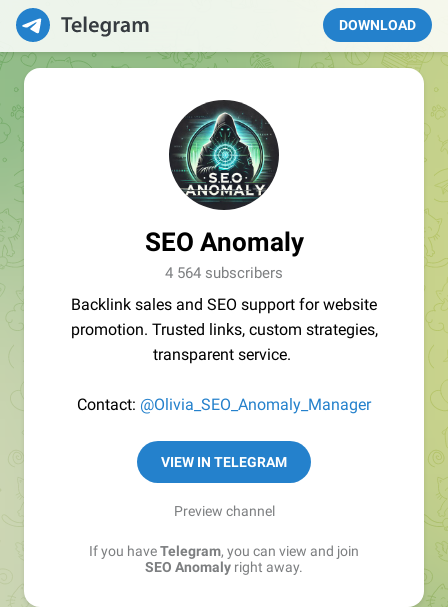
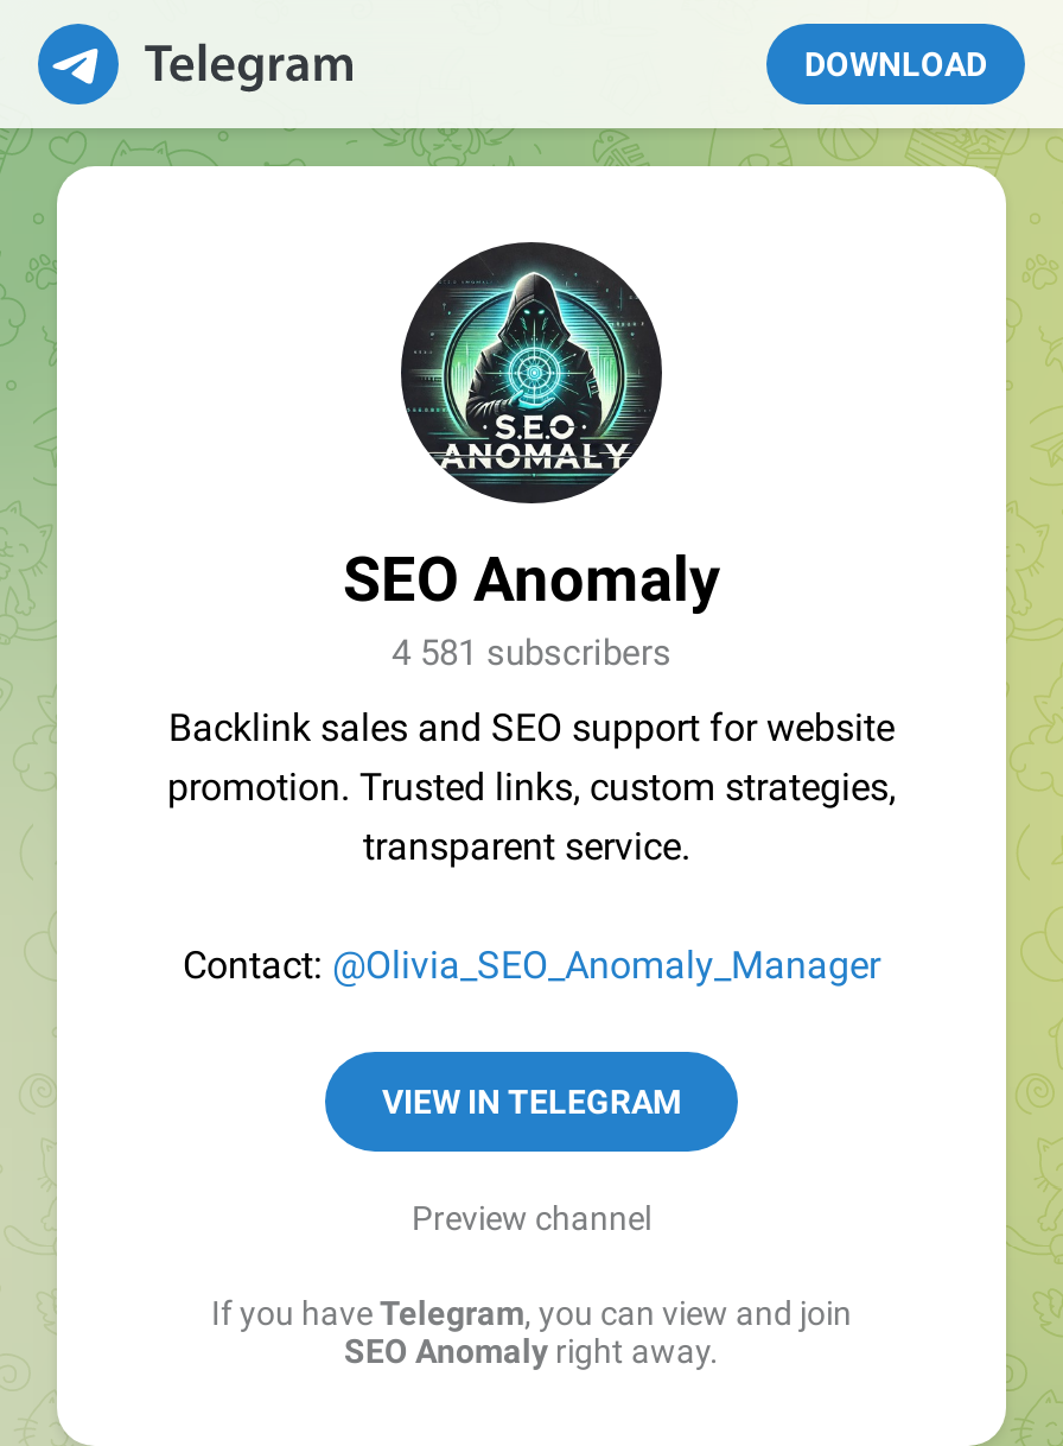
- 4 564 subscribers
+ 4 581 subscribers
